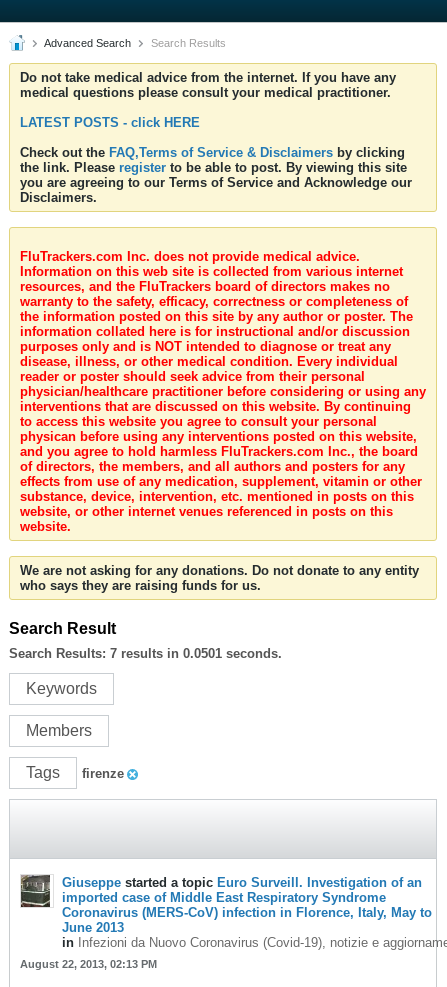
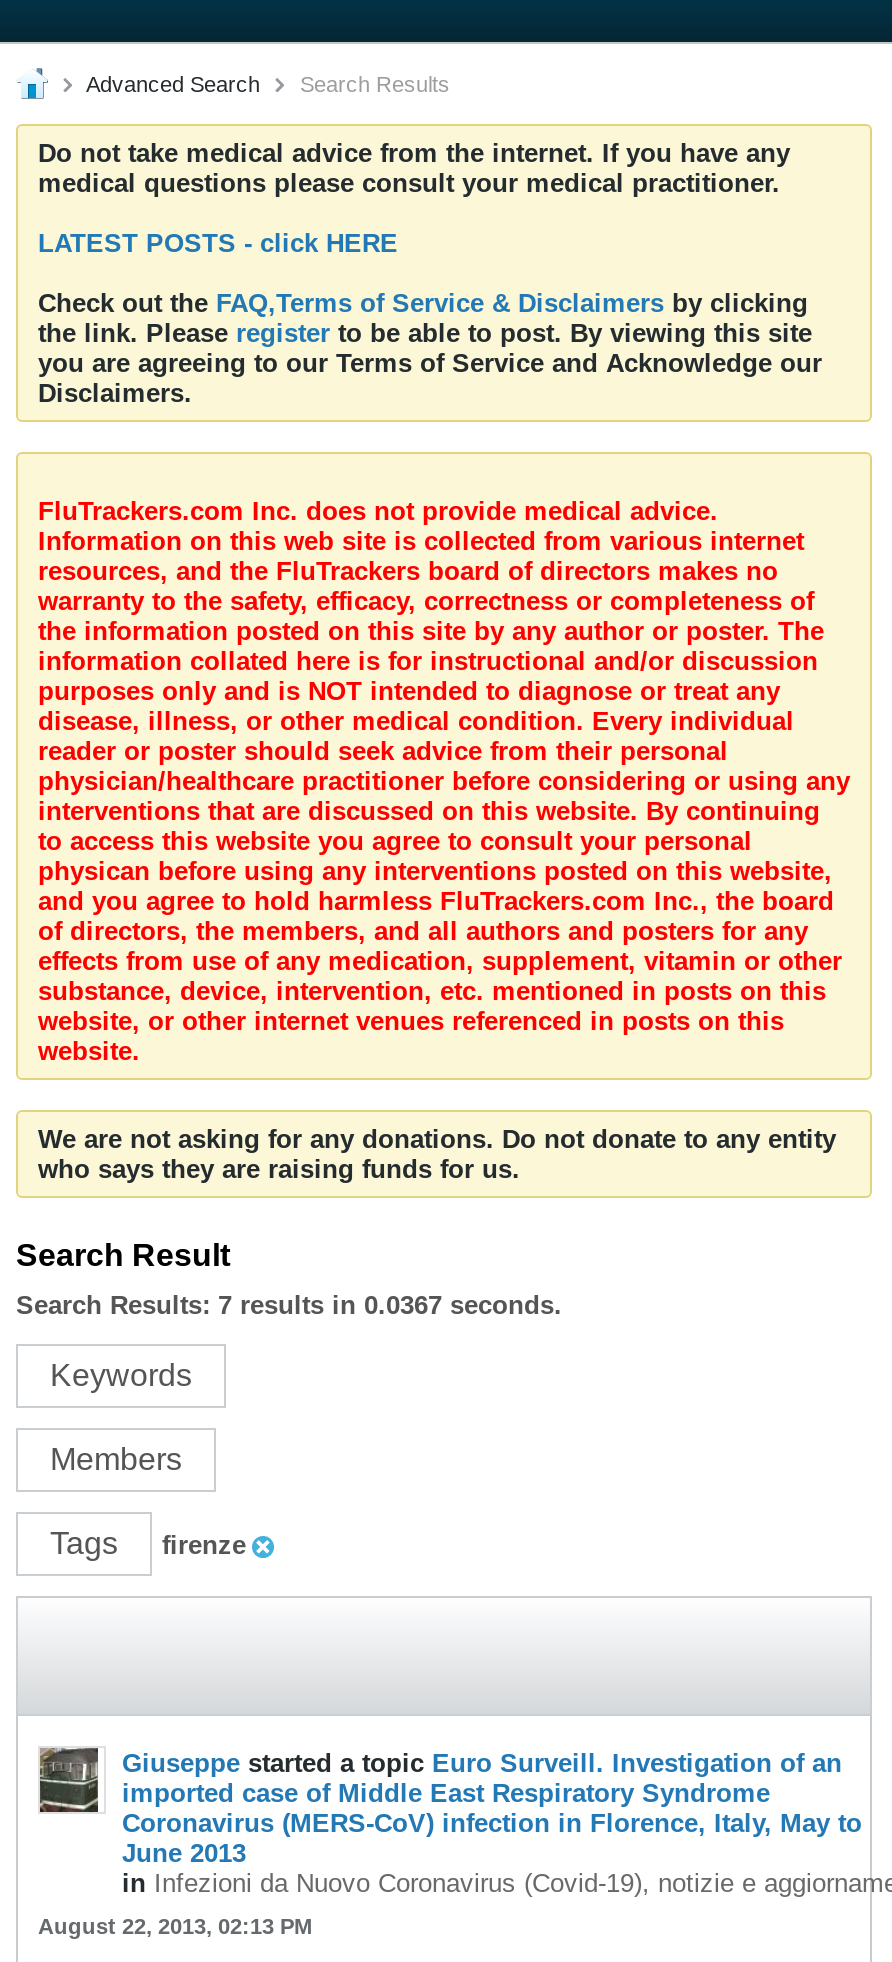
- Search Results: 7 results in 0.0501 seconds.
+ Search Results: 7 results in 0.0367 seconds.
